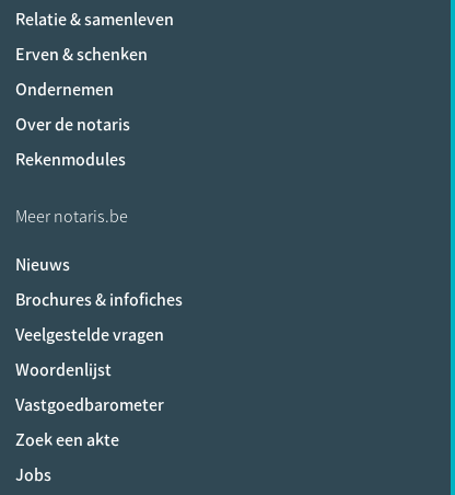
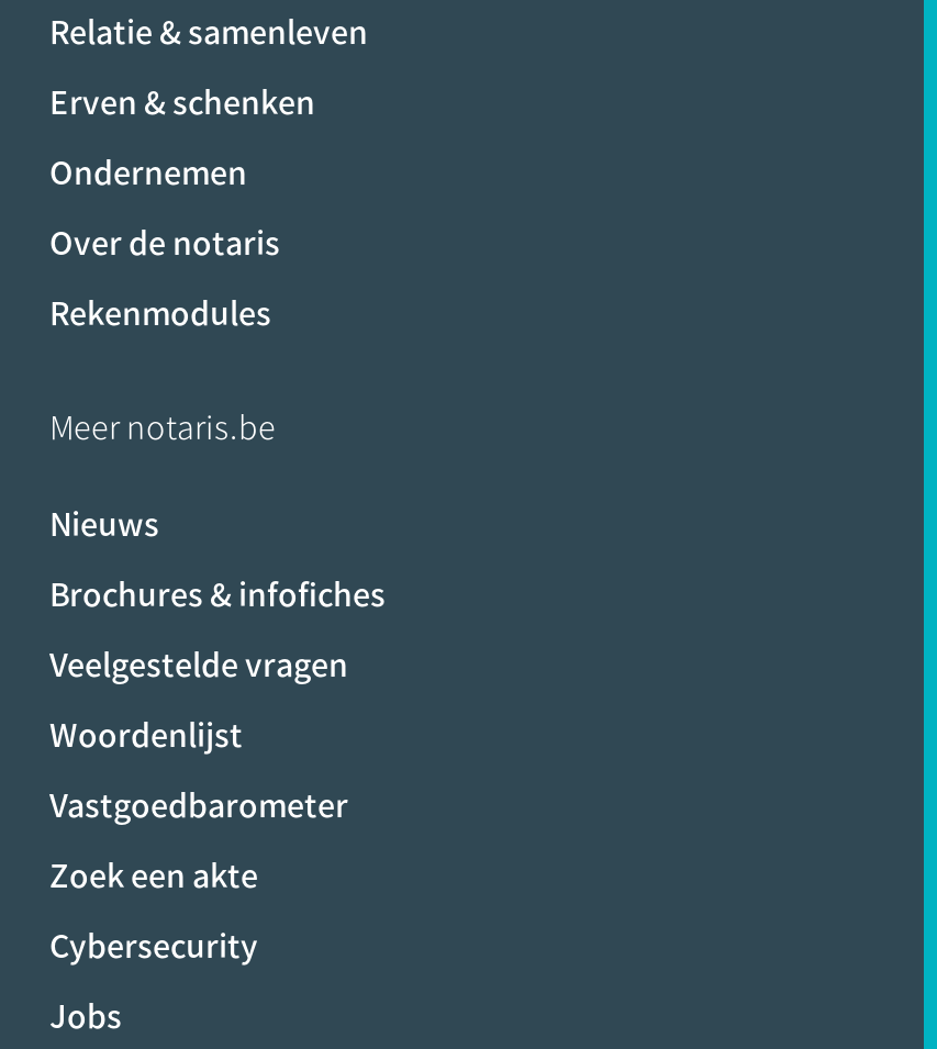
+ Cybersecurity
